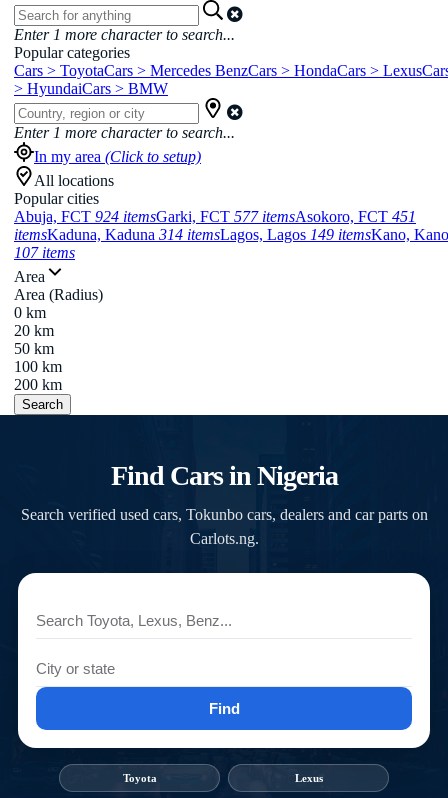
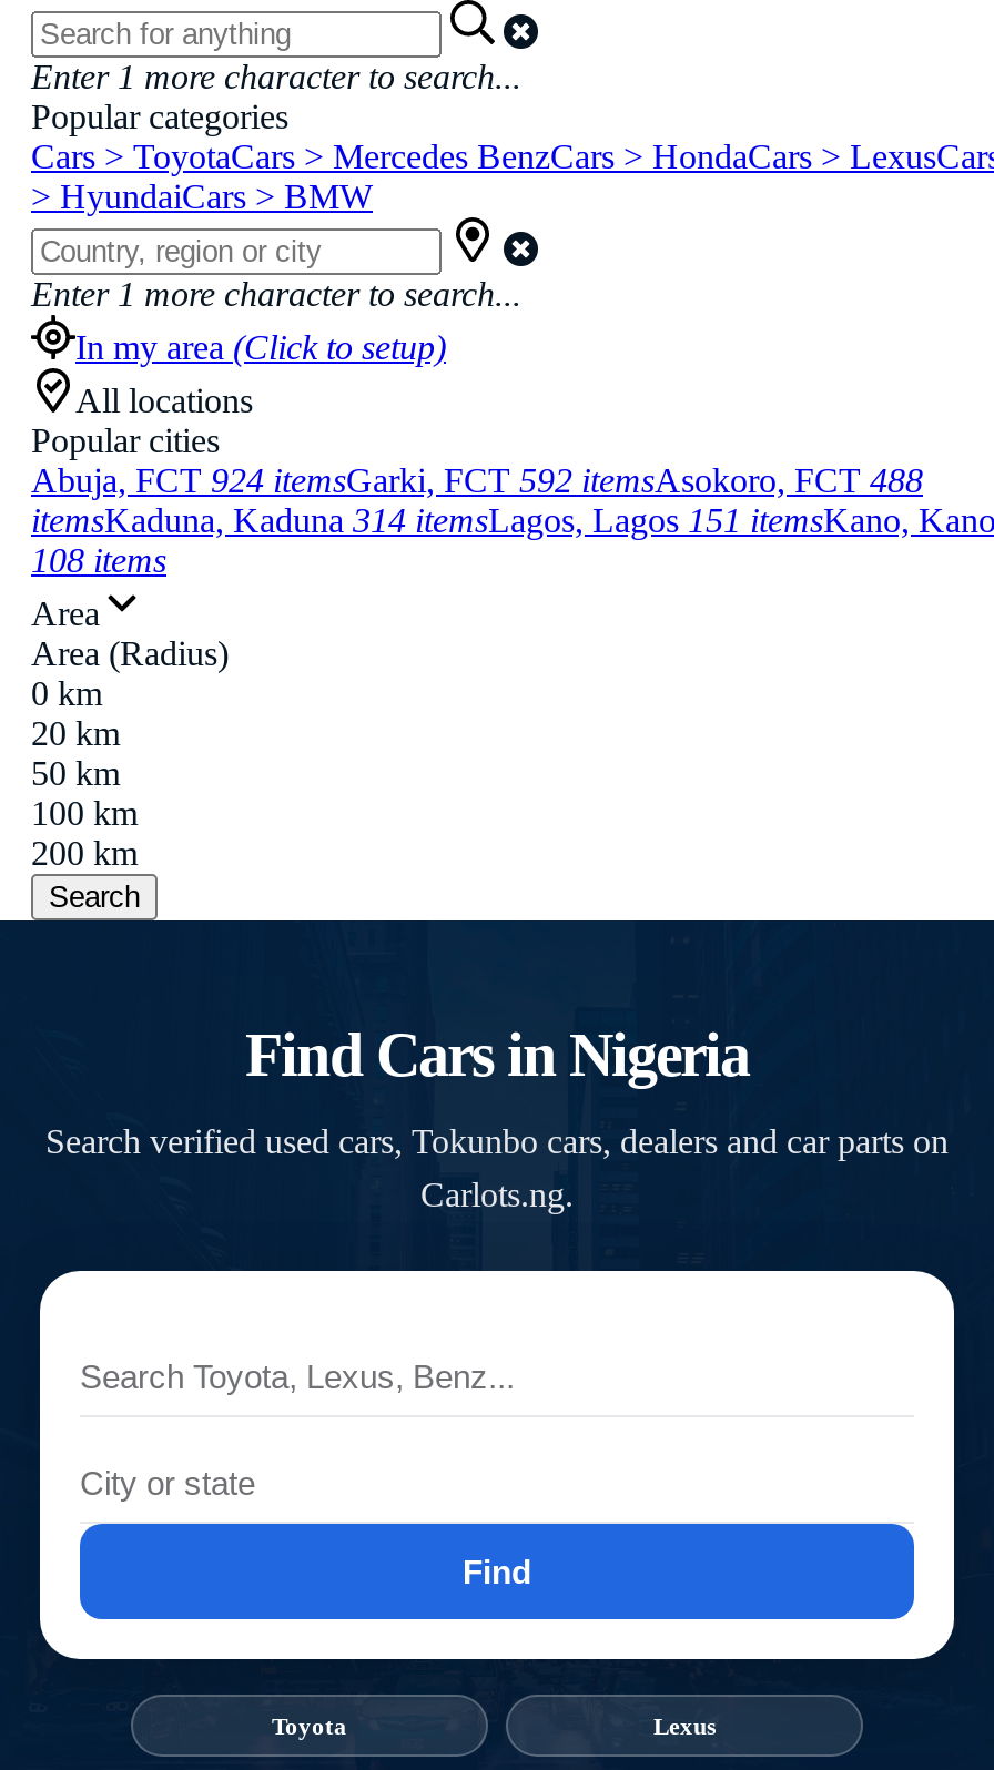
- Abuja, FCT 924 itemsGarki, FCT 577 itemsAsokoro, FCT 451
+ Abuja, FCT 924 itemsGarki, FCT 592 itemsAsokoro, FCT 488

- itemsKaduna, Kaduna 314 itemsLagos, Lagos 149 itemsKano, Kano
+ itemsKaduna, Kaduna 314 itemsLagos, Lagos 151 itemsKano, Kano

- 107 items
+ 108 items
